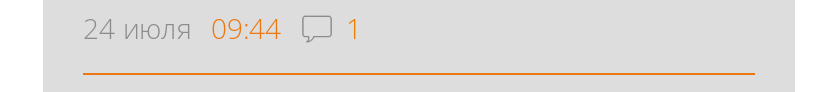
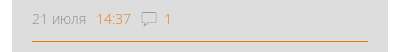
- 24 июля 09:44 1
+ 21 июля 14:37 1
